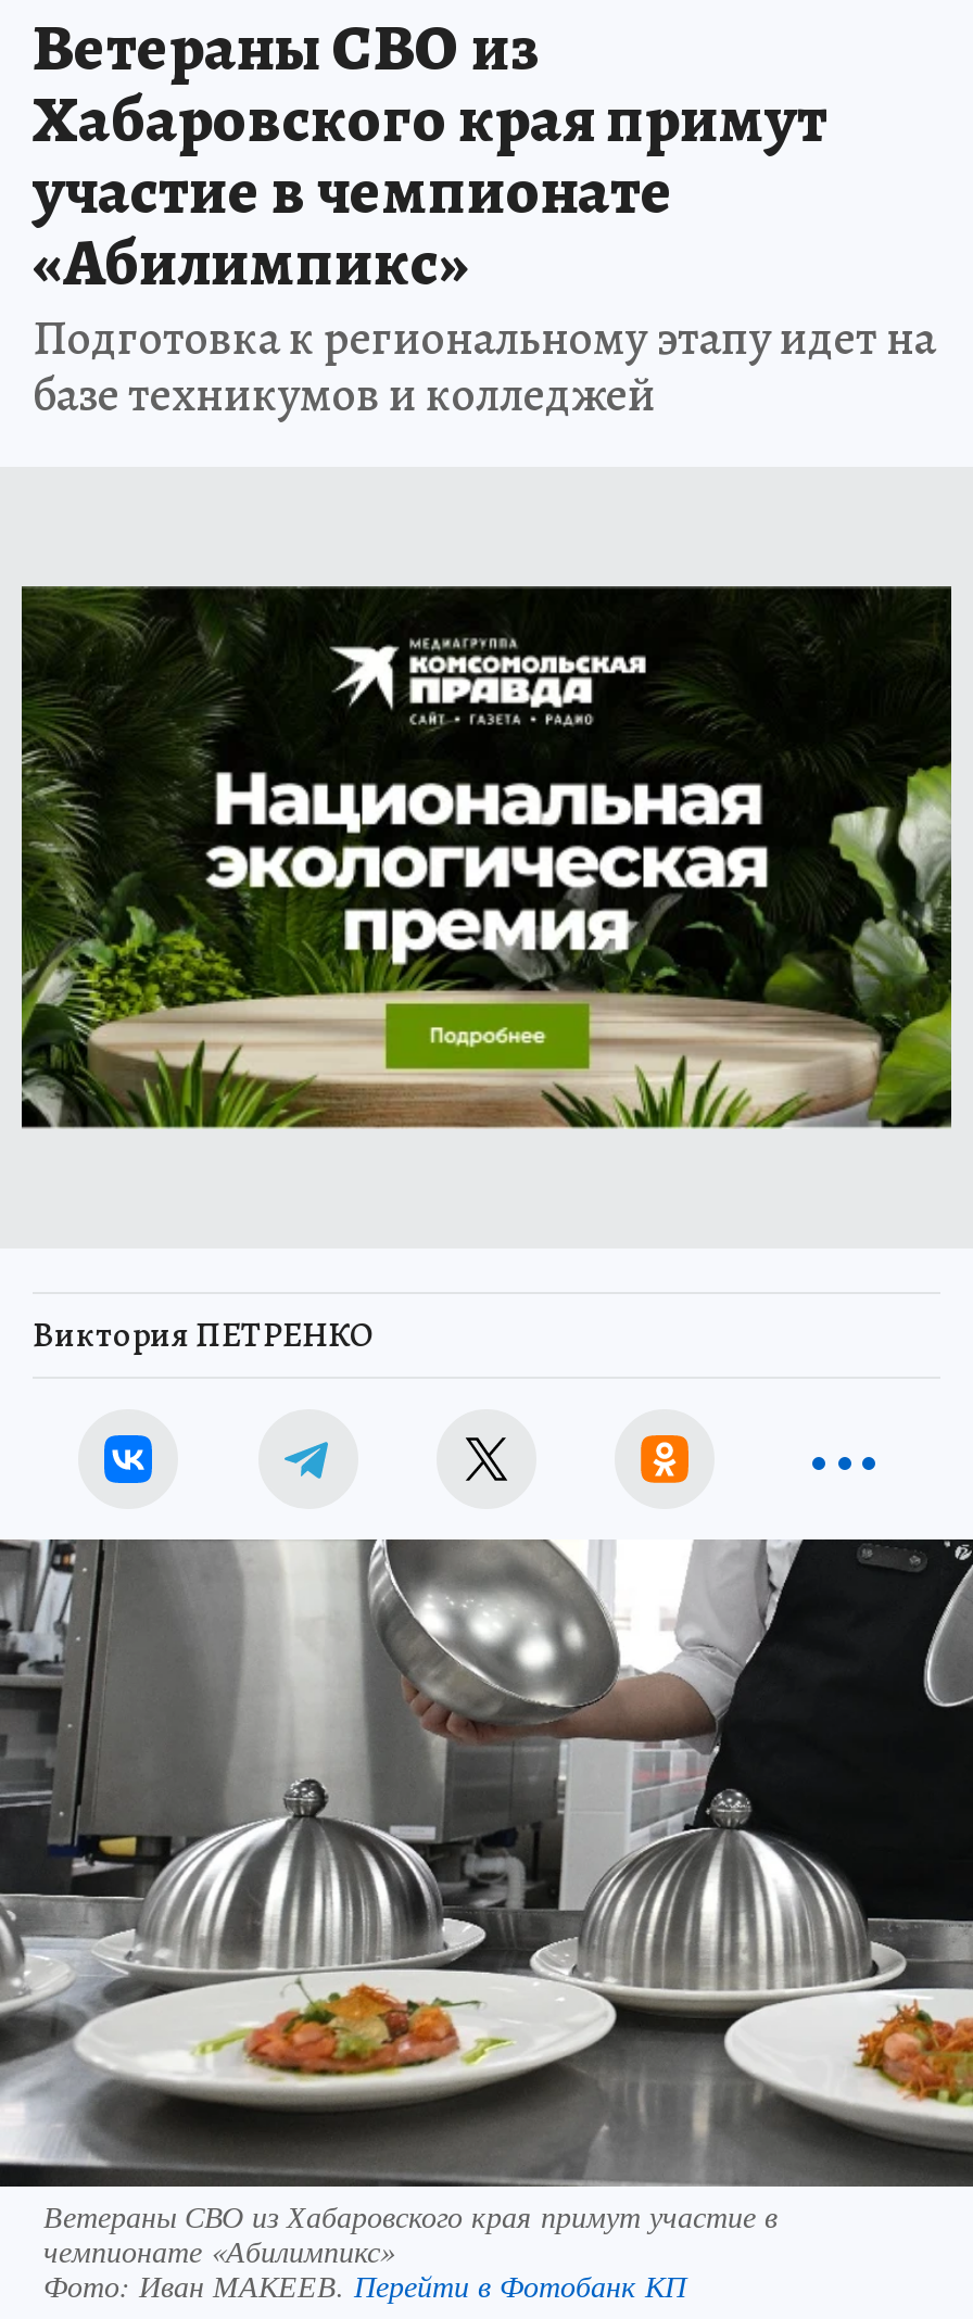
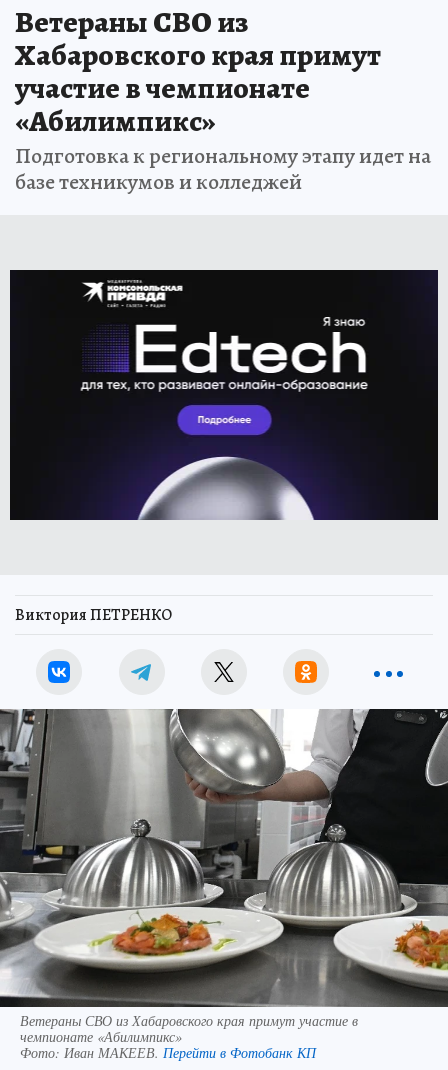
- [image]
+ [image]
